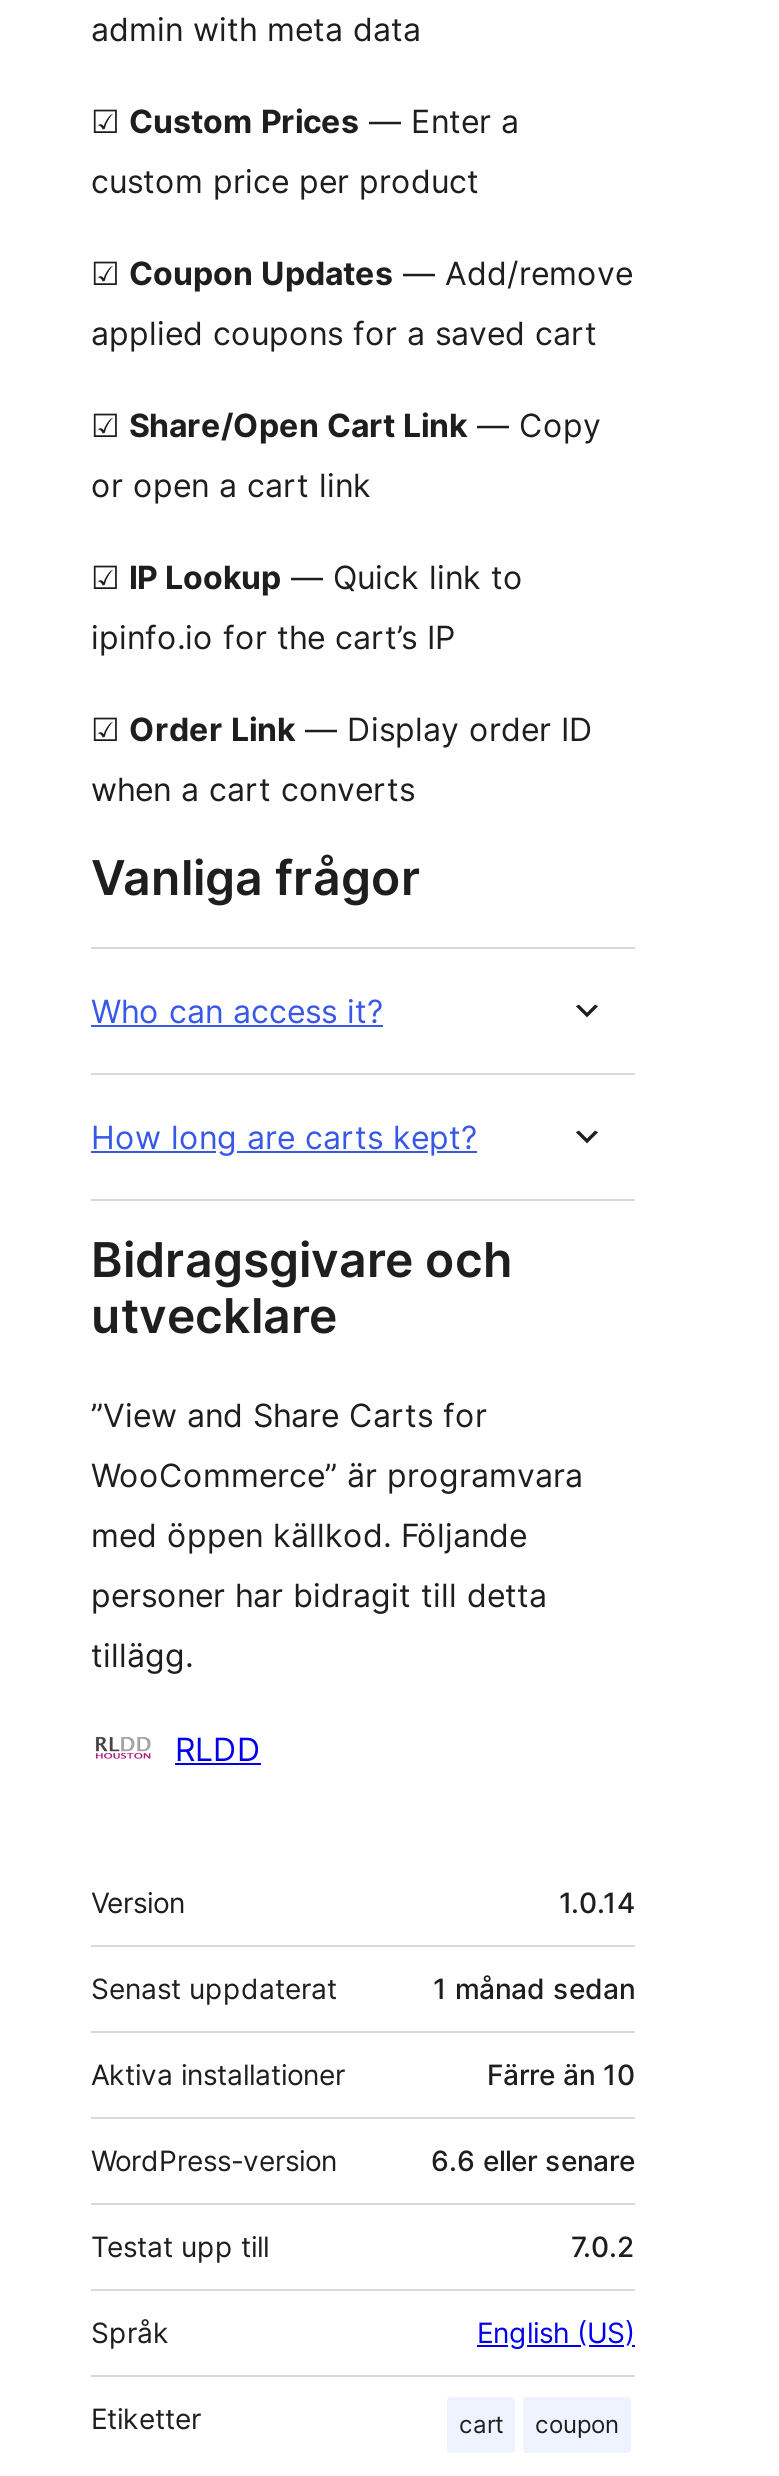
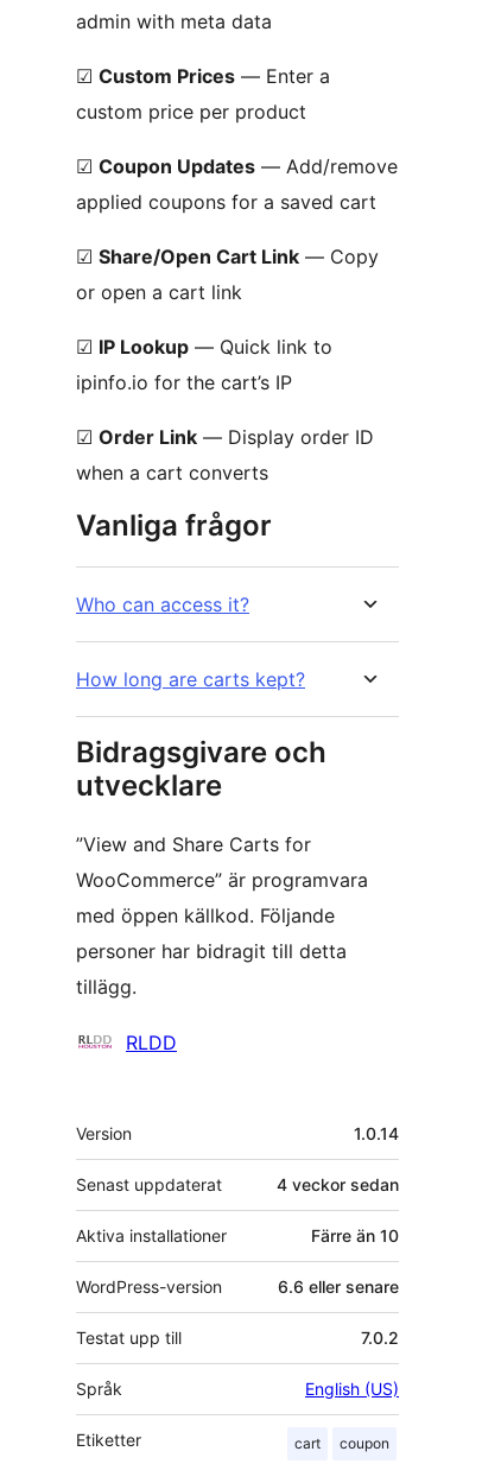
- 1 månad sedan
+ 4 veckor sedan
